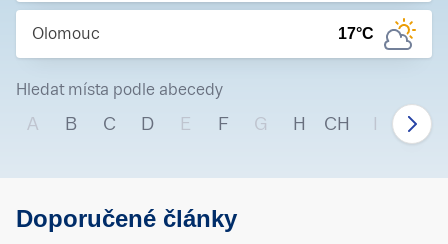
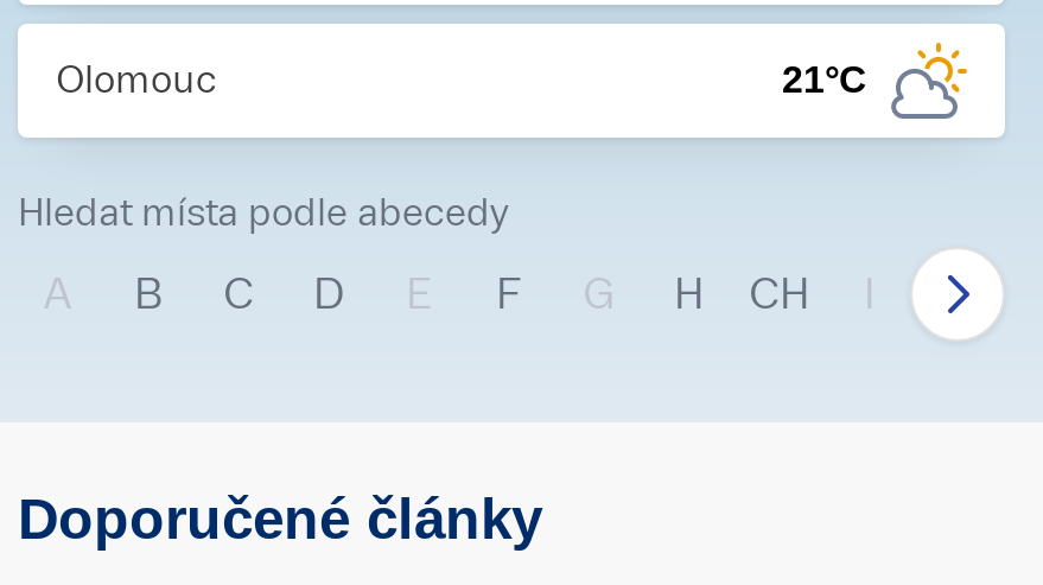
- 17°C
+ 21°C
